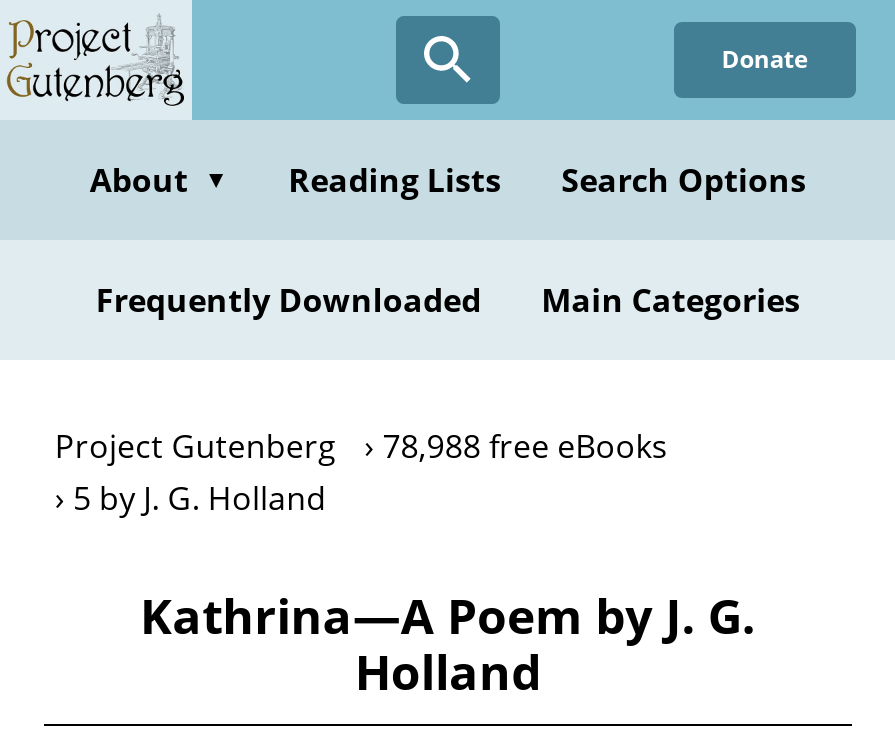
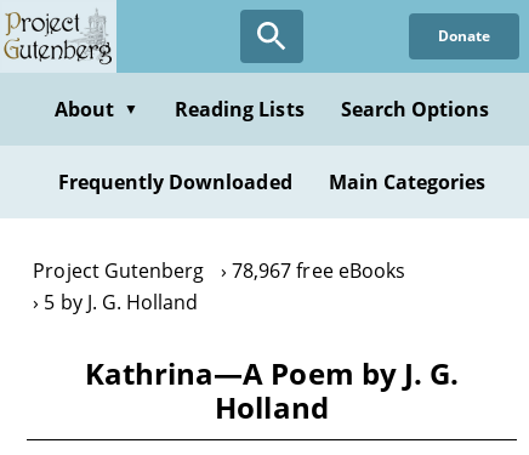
- Project Gutenberg 78,988 free eBooks
+ Project Gutenberg 78,967 free eBooks
